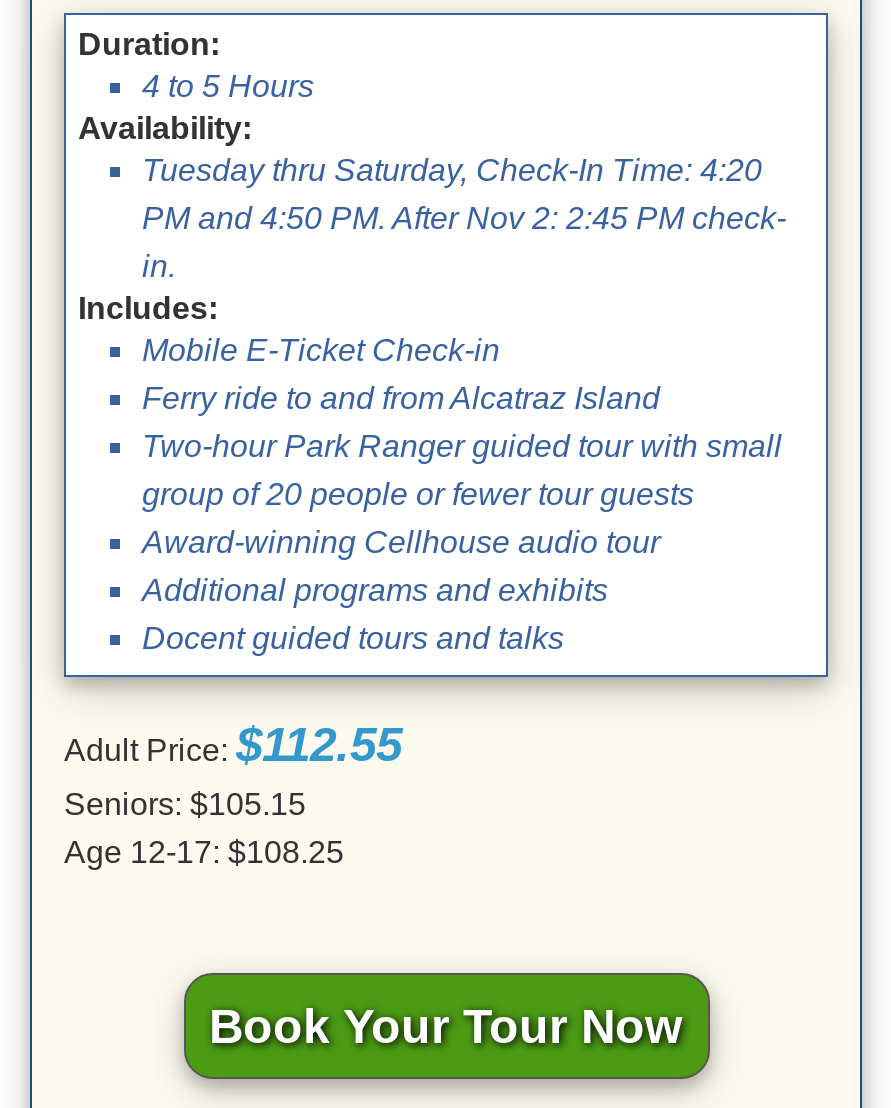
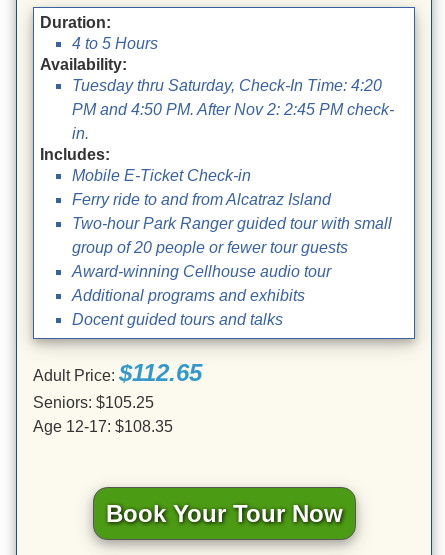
- Adult Price: $112.55
+ Adult Price: $112.65

- Seniors: $105.15
+ Seniors: $105.25

- Age 12-17: $108.25
+ Age 12-17: $108.35
